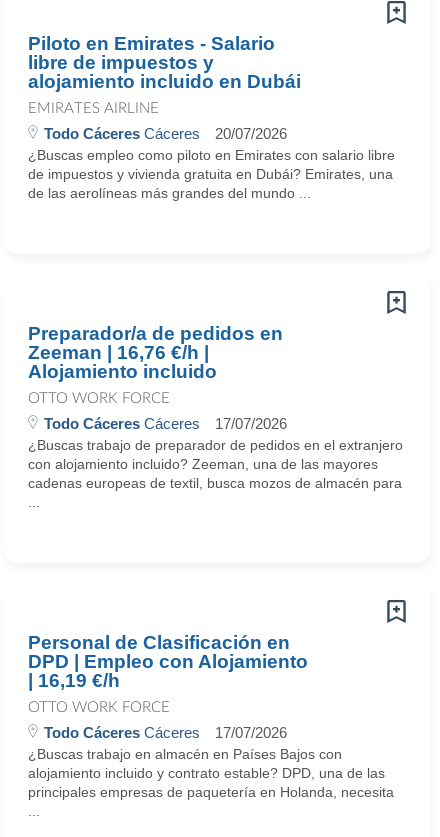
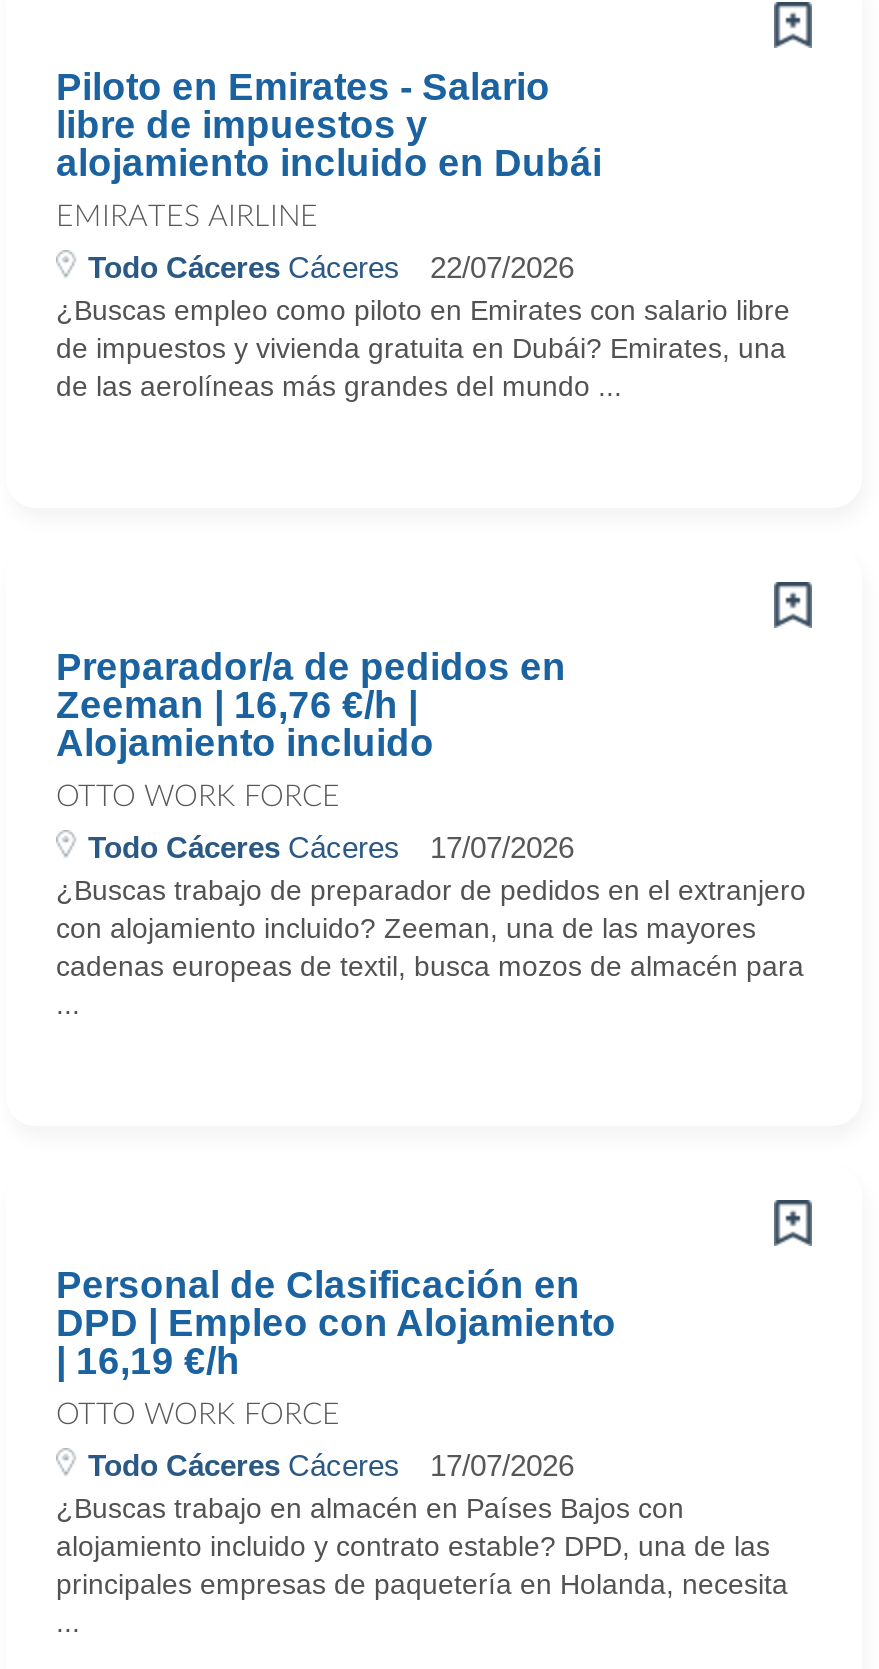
- Todo Cáceres Cáceres 20/07/2026
+ Todo Cáceres Cáceres 22/07/2026
